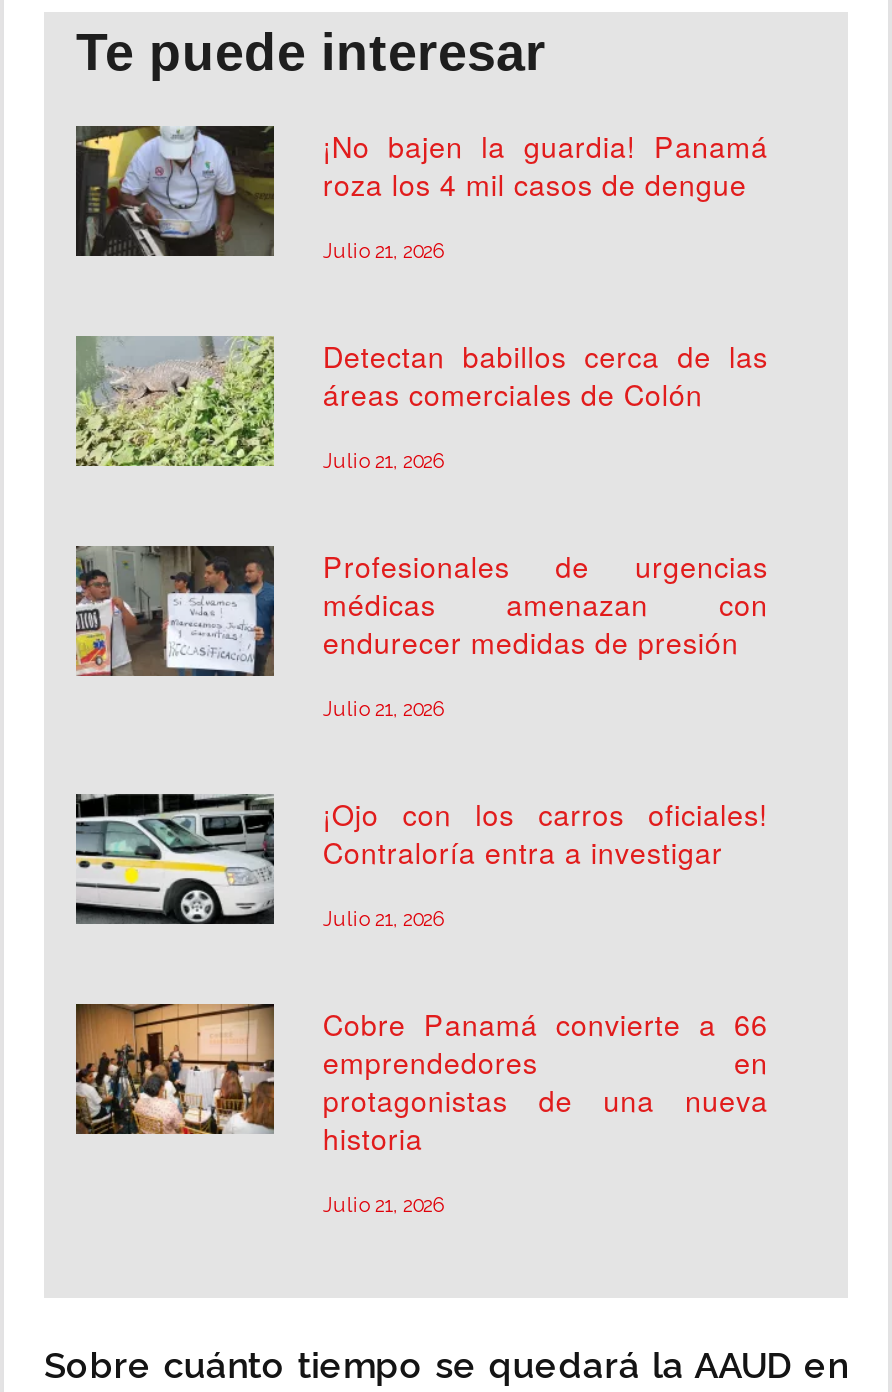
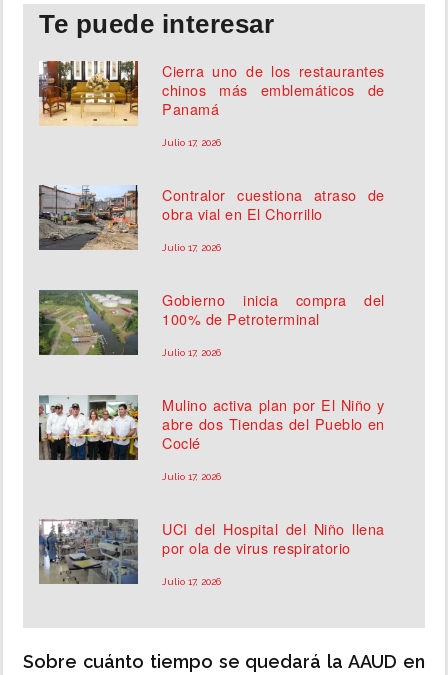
- [image]
- ¡No bajen la guardia! Panamá
- roza los 4 mil casos de dengue
+ [image]
+ Cierra uno de los restaurantes
+ chinos más emblemáticos de
+ Panamá

- Julio 21, 2026
+ Julio 17, 2026

- [image]
- Detectan babillos cerca de las
- áreas comerciales de Colón
+ [image]
+ Contralor cuestiona atraso de
+ obra vial en El Chorrillo

- Julio 21, 2026
+ Julio 17, 2026

- [image]
- Profesionales de urgencias
- médicas amenazan con
- endurecer medidas de presión
+ [image]
+ Gobierno inicia compra del
+ 100% de Petroterminal

- Julio 21, 2026
+ Julio 17, 2026

- [image]
- ¡Ojo con los carros oficiales!
- Contraloría entra a investigar
+ [image]
+ Mulino activa plan por El Niño y
+ abre dos Tiendas del Pueblo en
+ Coclé

- Julio 21, 2026
+ Julio 17, 2026

- [image]
- Cobre Panamá convierte a 66
- emprendedores en
- protagonistas de una nueva
- historia
+ [image]
+ UCI del Hospital del Niño llena
+ por ola de virus respiratorio

- Julio 21, 2026
+ Julio 17, 2026
